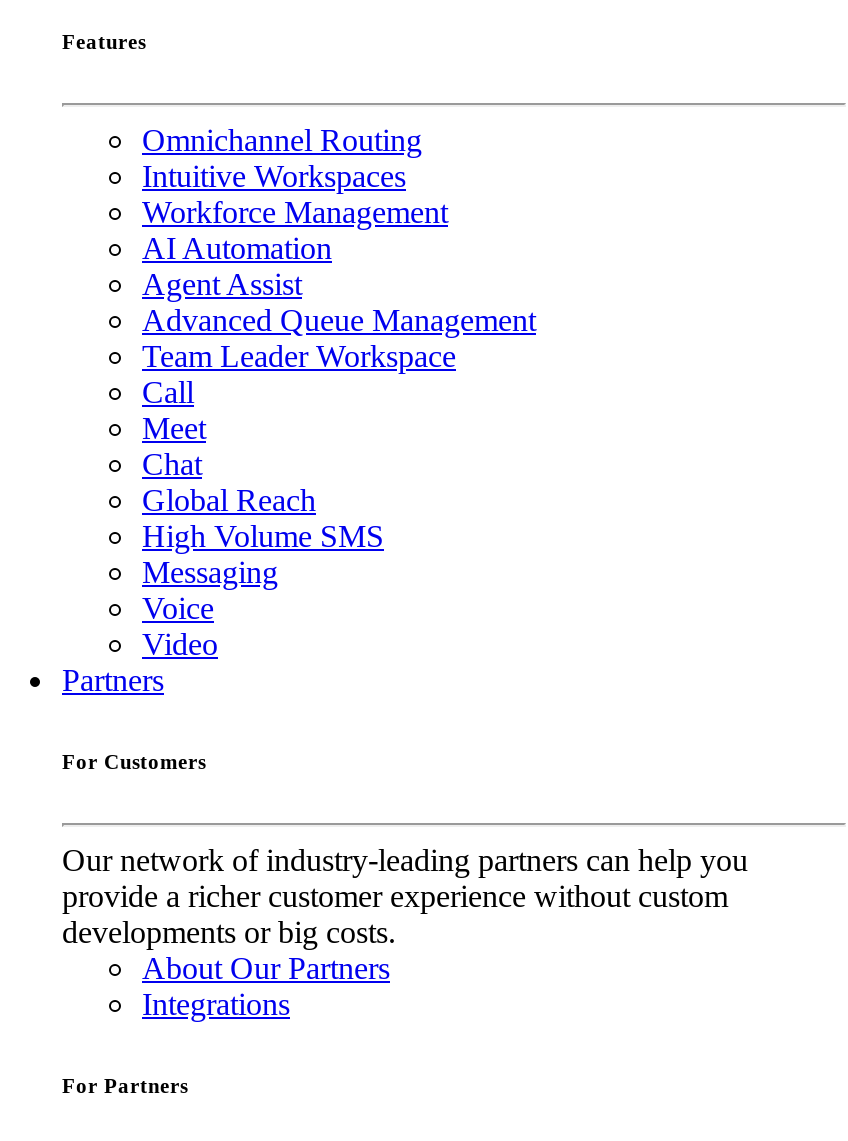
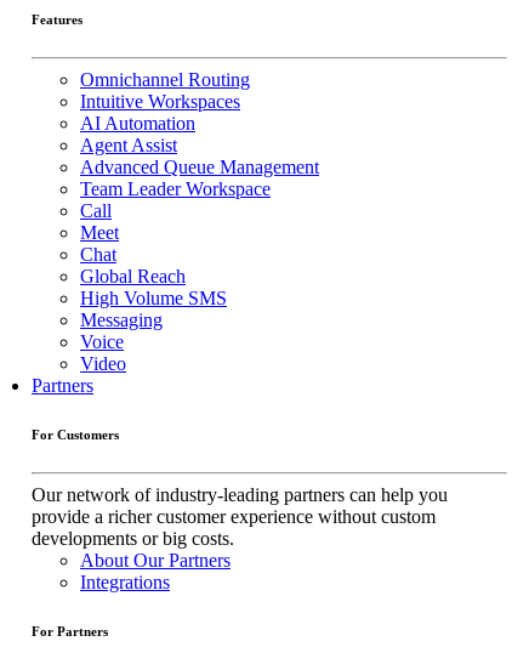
- Workforce Management
